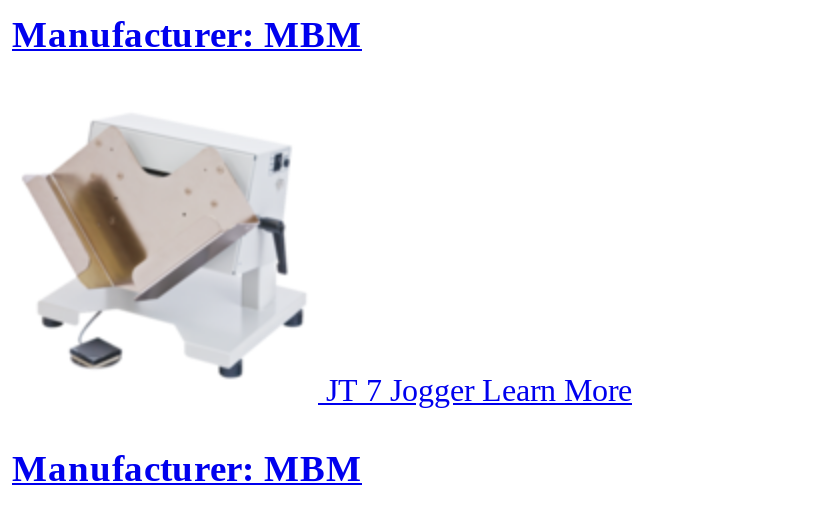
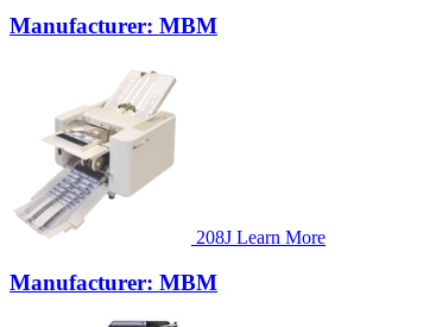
- [image]
- JT 7 Jogger Learn More
+ [image]
+ 208J Learn More
